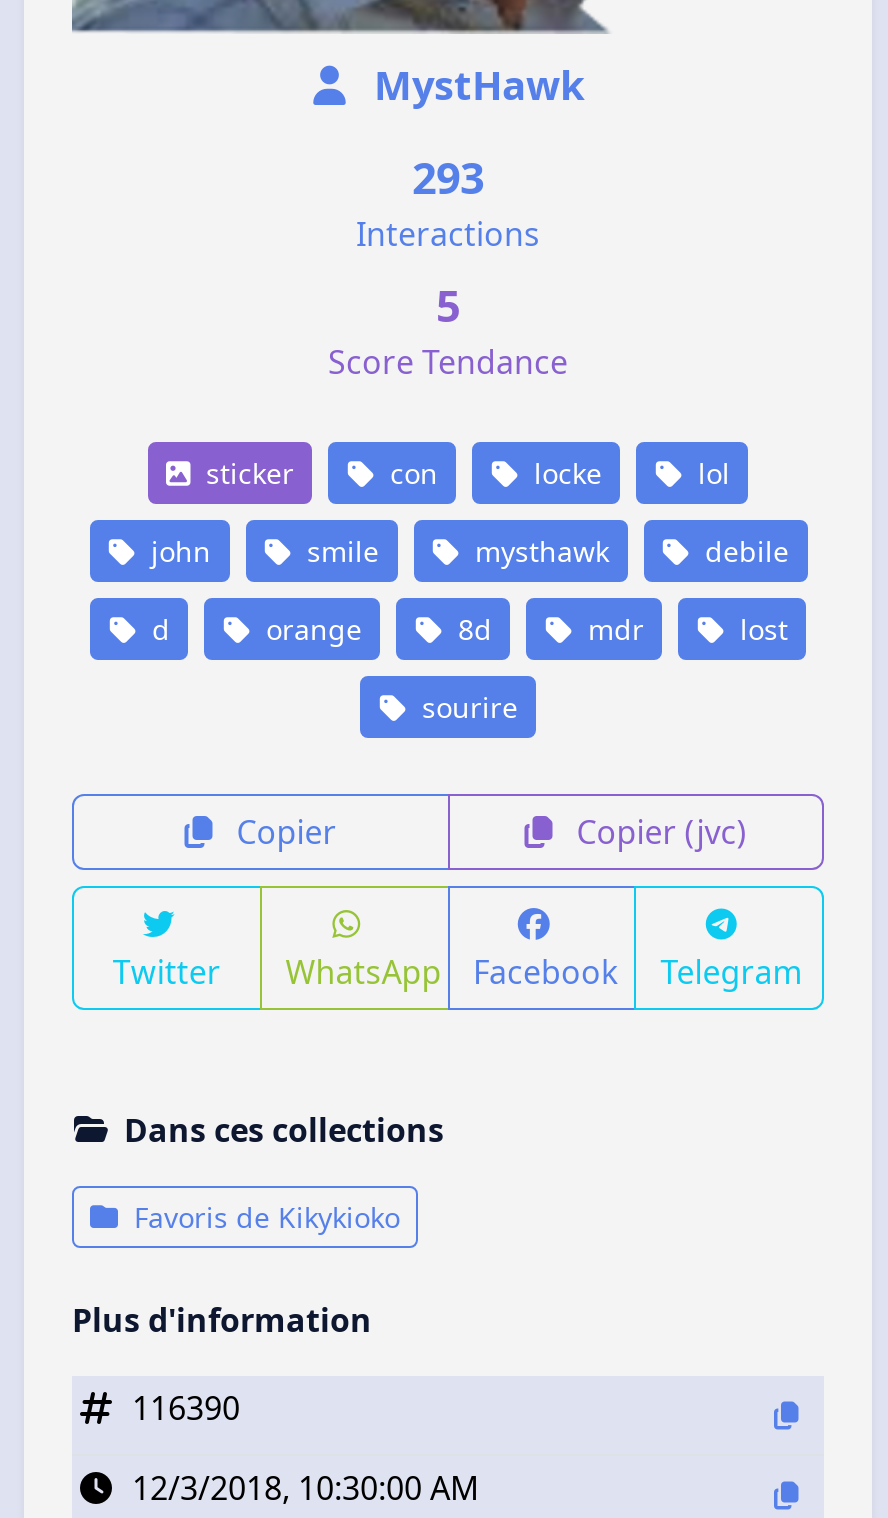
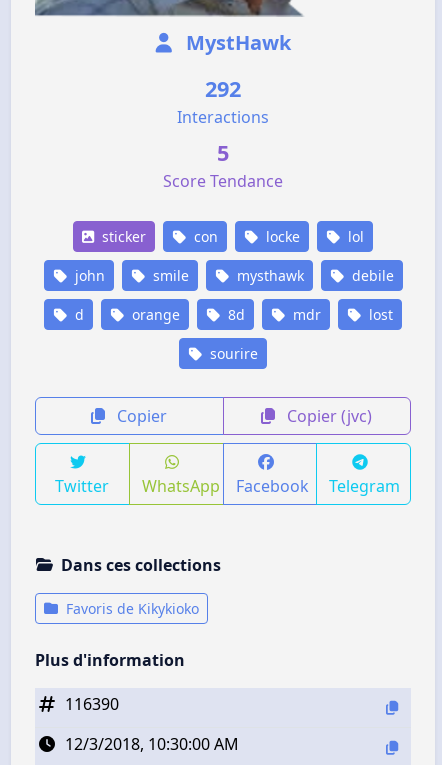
- 293
+ 292
